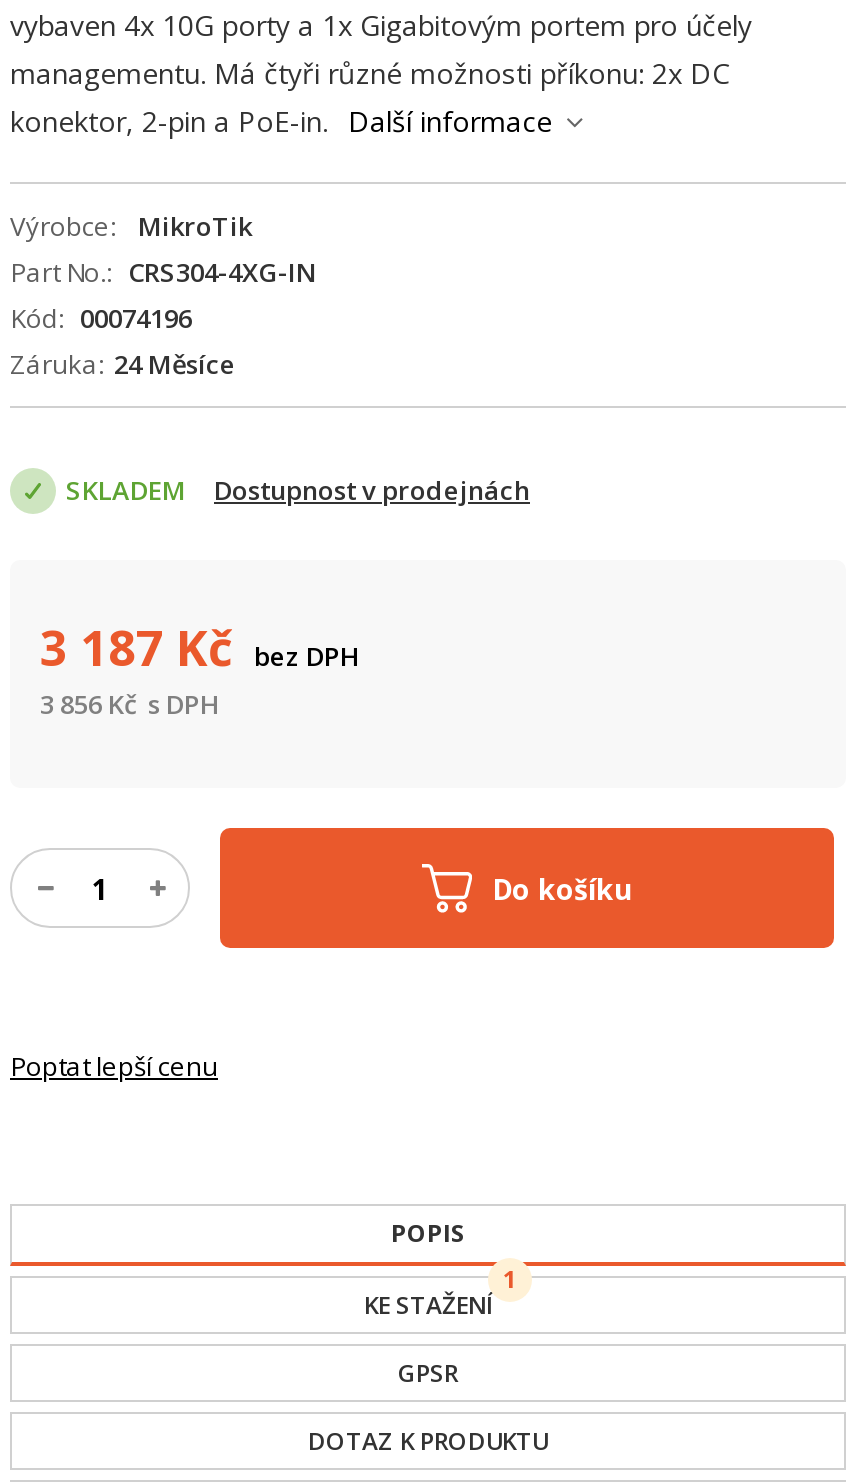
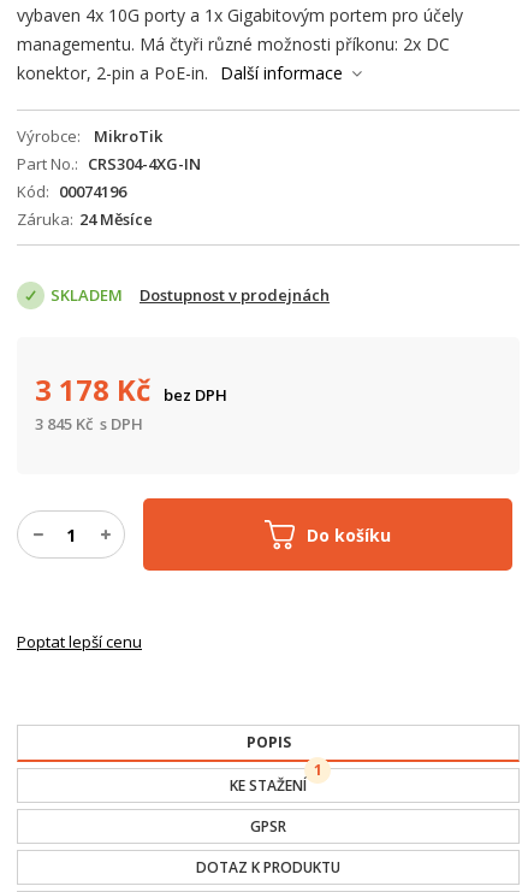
- 3 187 Kč bez DPH
+ 3 178 Kč bez DPH

- 3 856 Kč s DPH
+ 3 845 Kč s DPH
